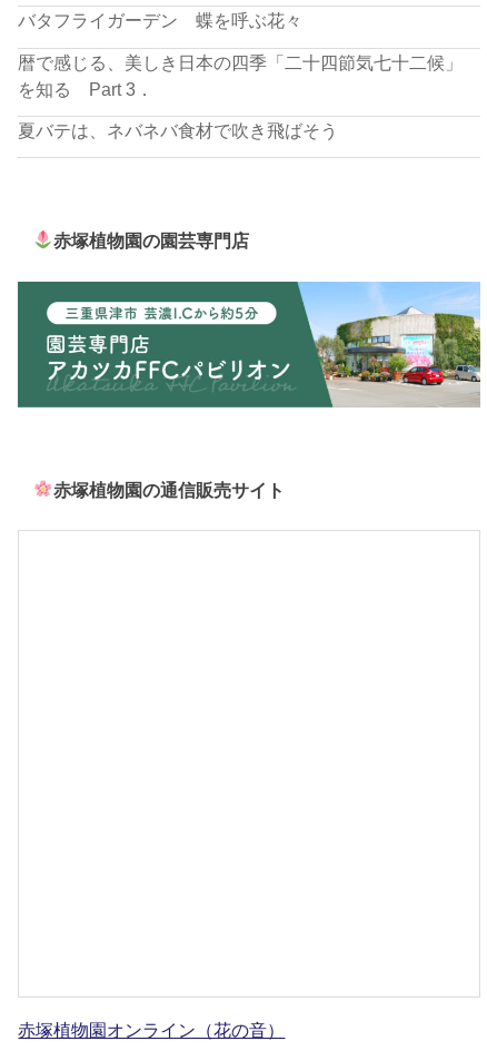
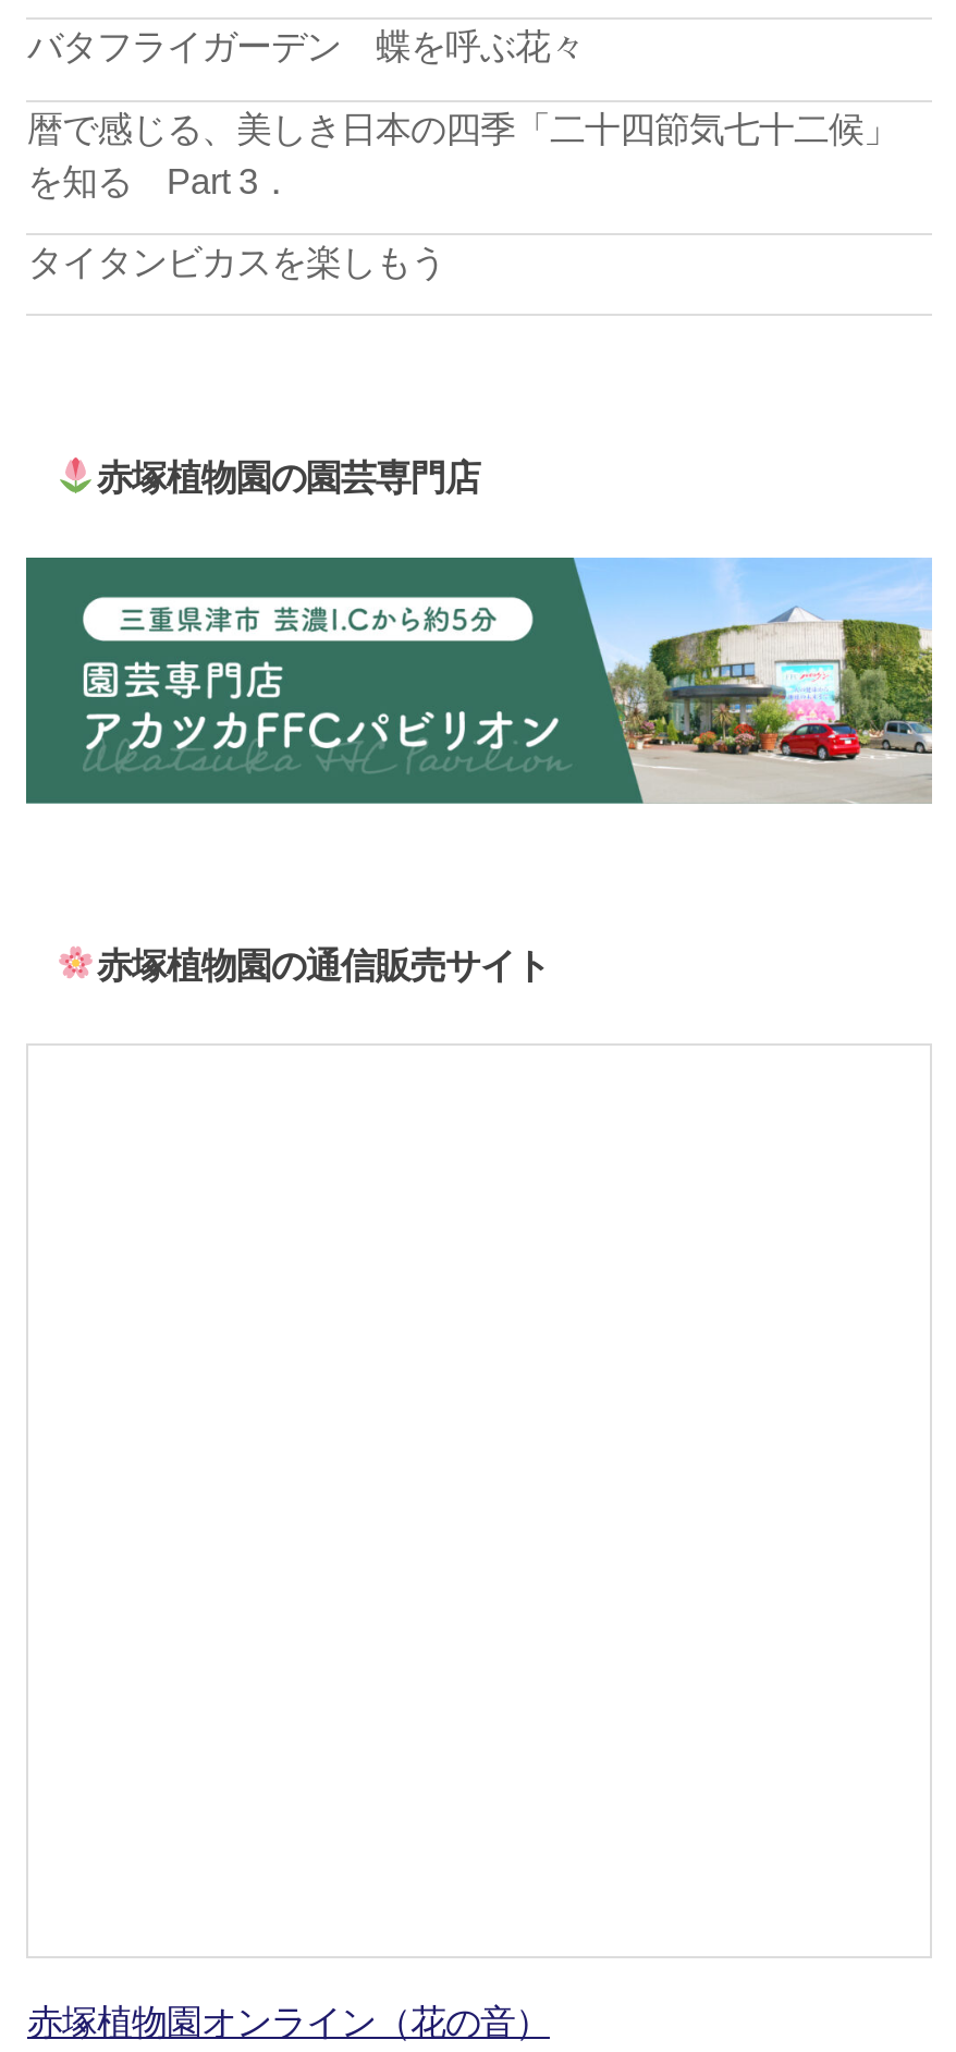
- 夏バテは、ネバネバ食材で吹き飛ばそう
+ タイタンビカスを楽しもう
